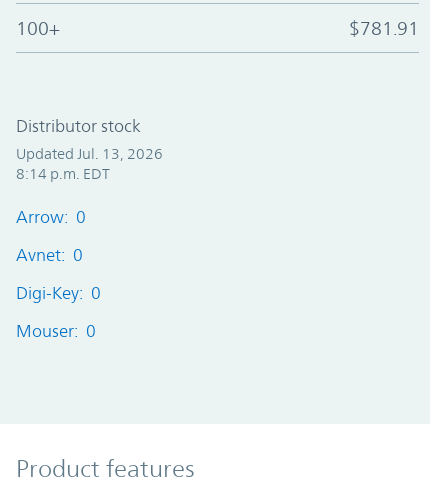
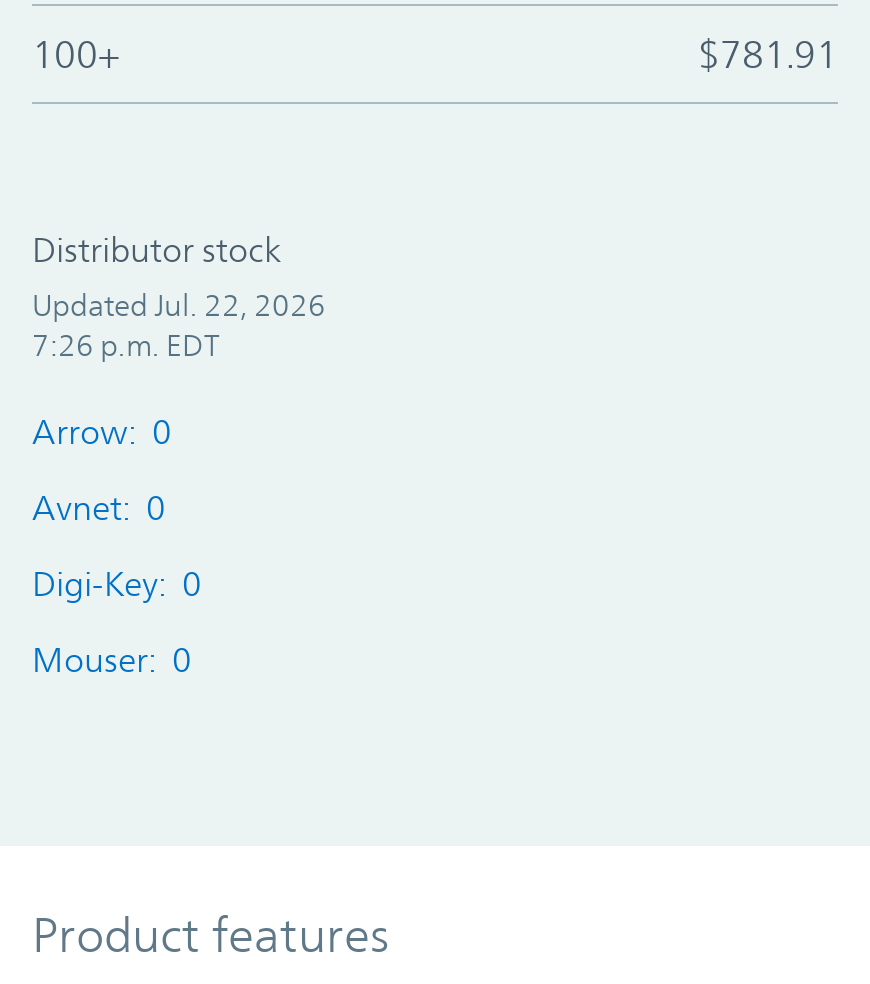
- Updated Jul. 13, 2026
+ Updated Jul. 22, 2026

- 8:14 p.m. EDT
+ 7:26 p.m. EDT
